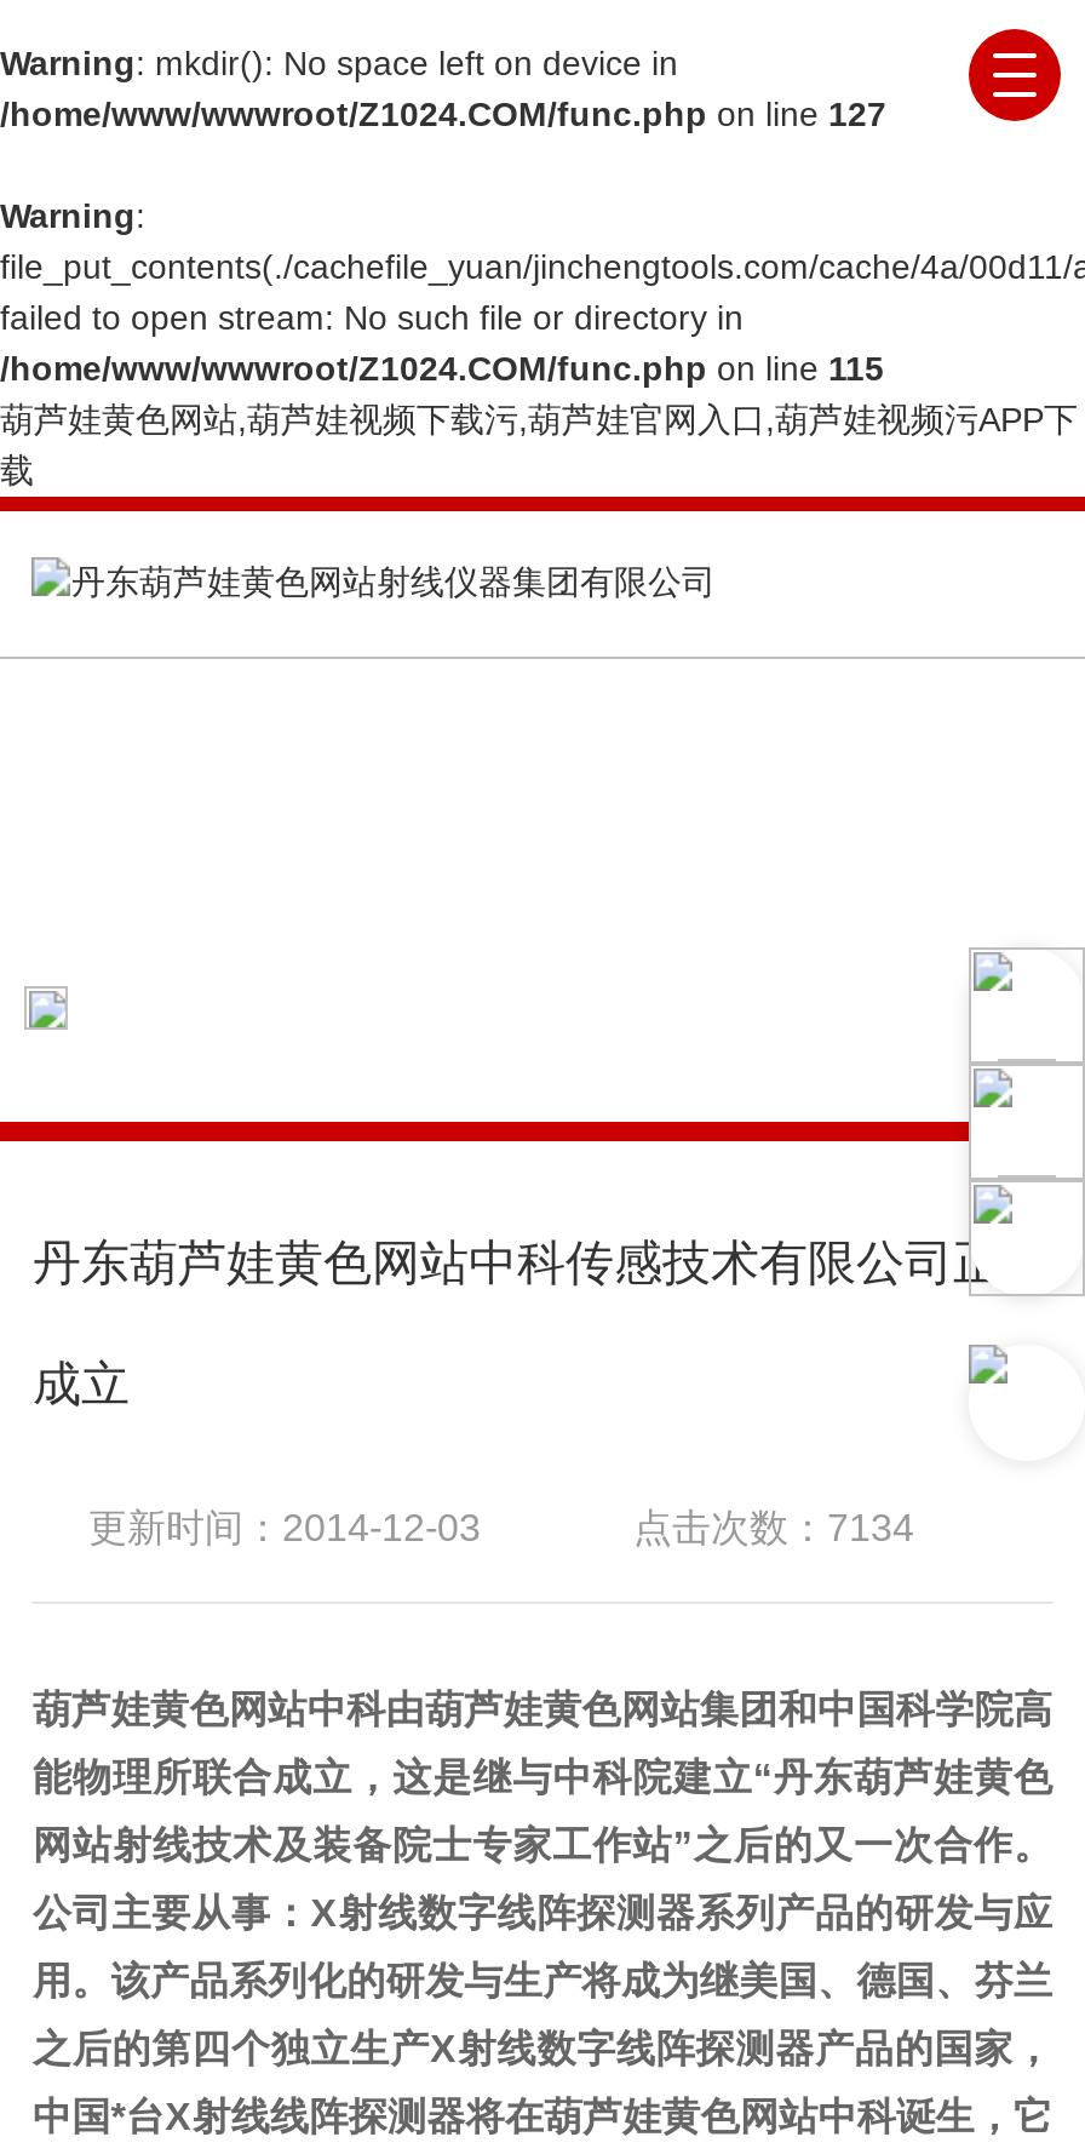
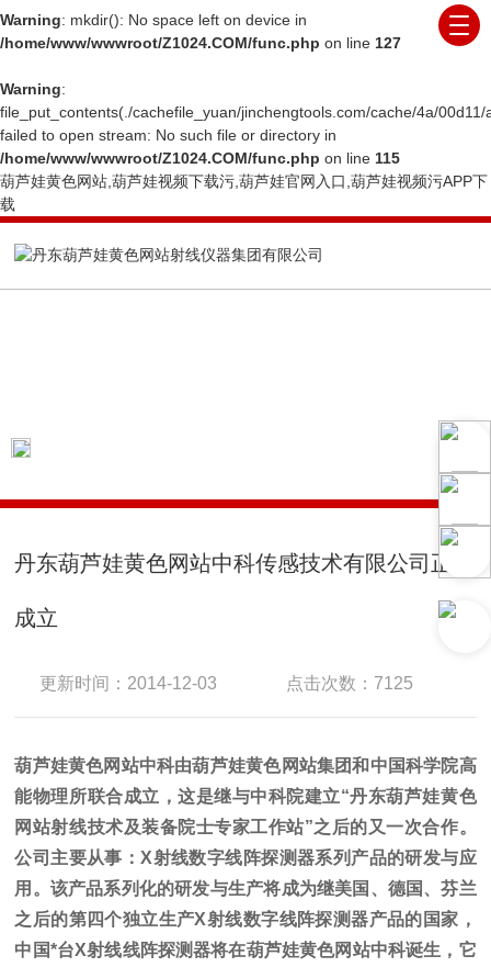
- 点击次数：7134
+ 点击次数：7125
